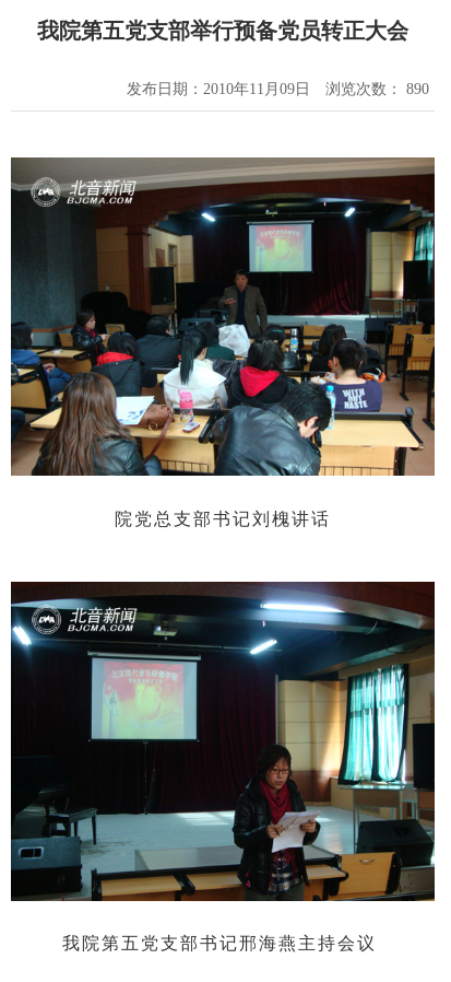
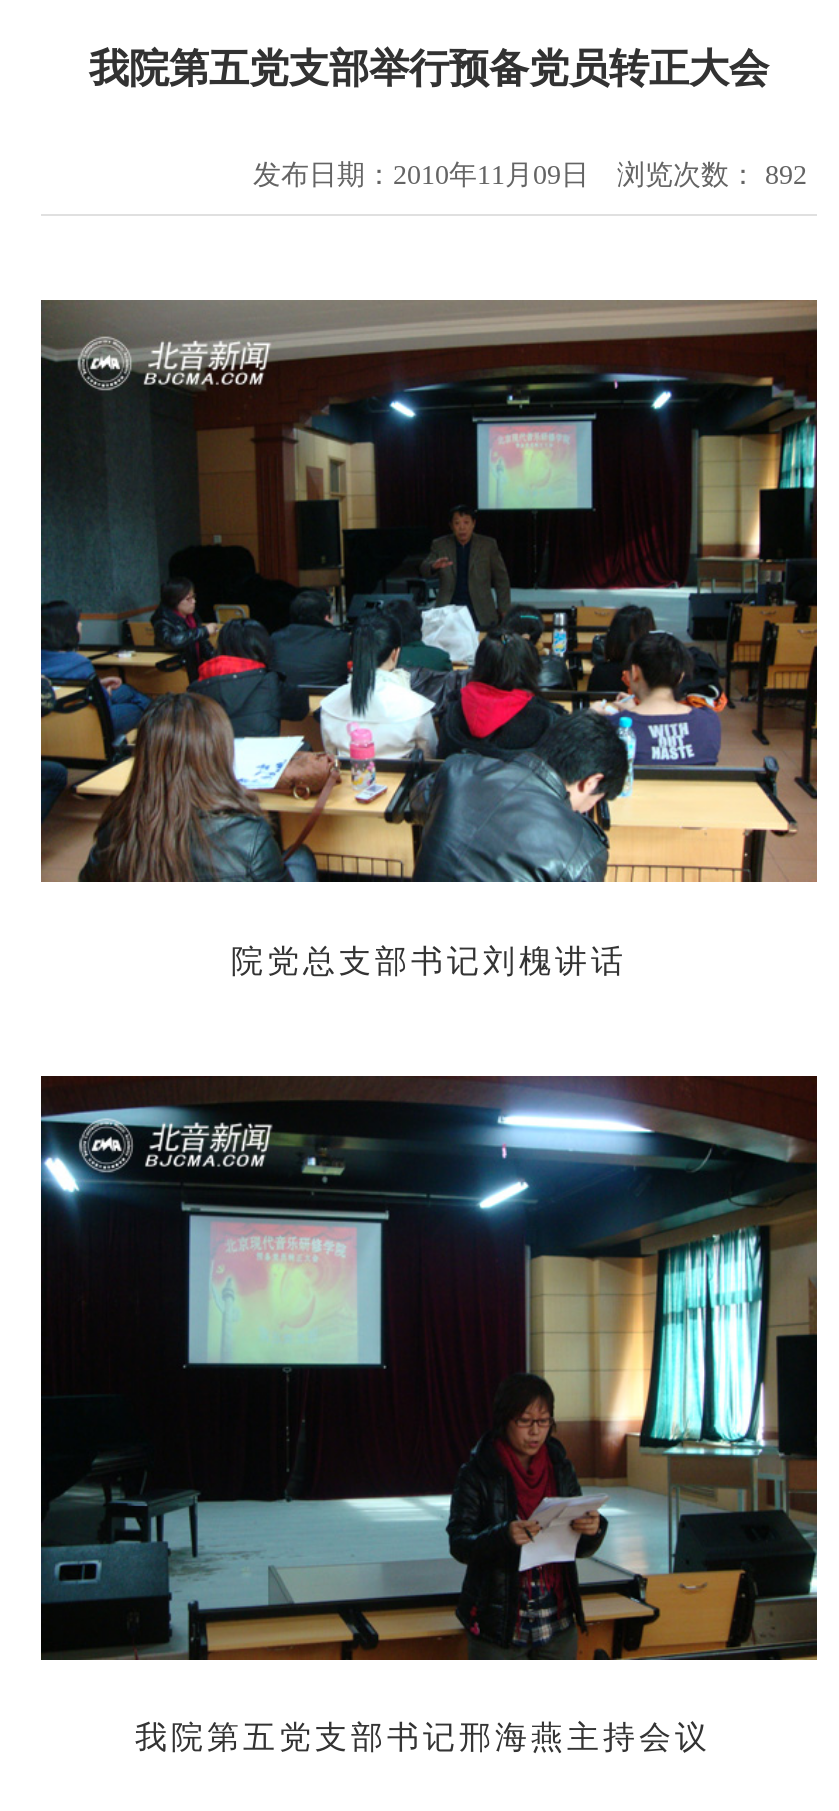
- 发布日期：2010年11月09日 浏览次数：890
+ 发布日期：2010年11月09日 浏览次数：892
